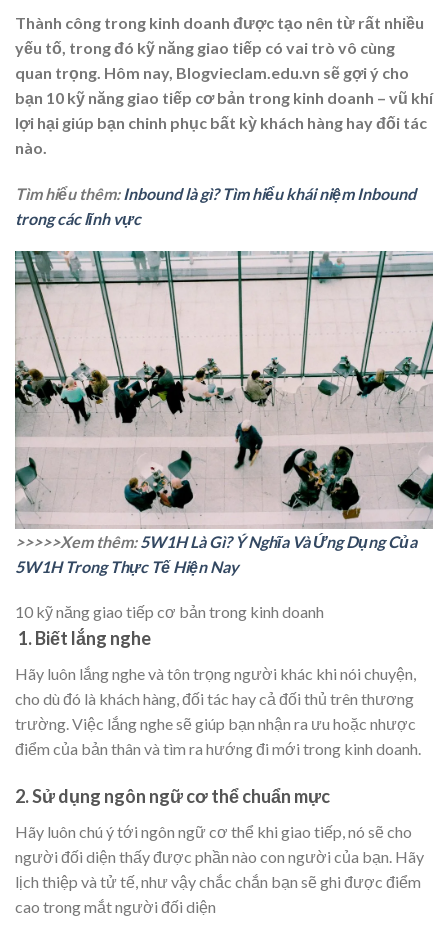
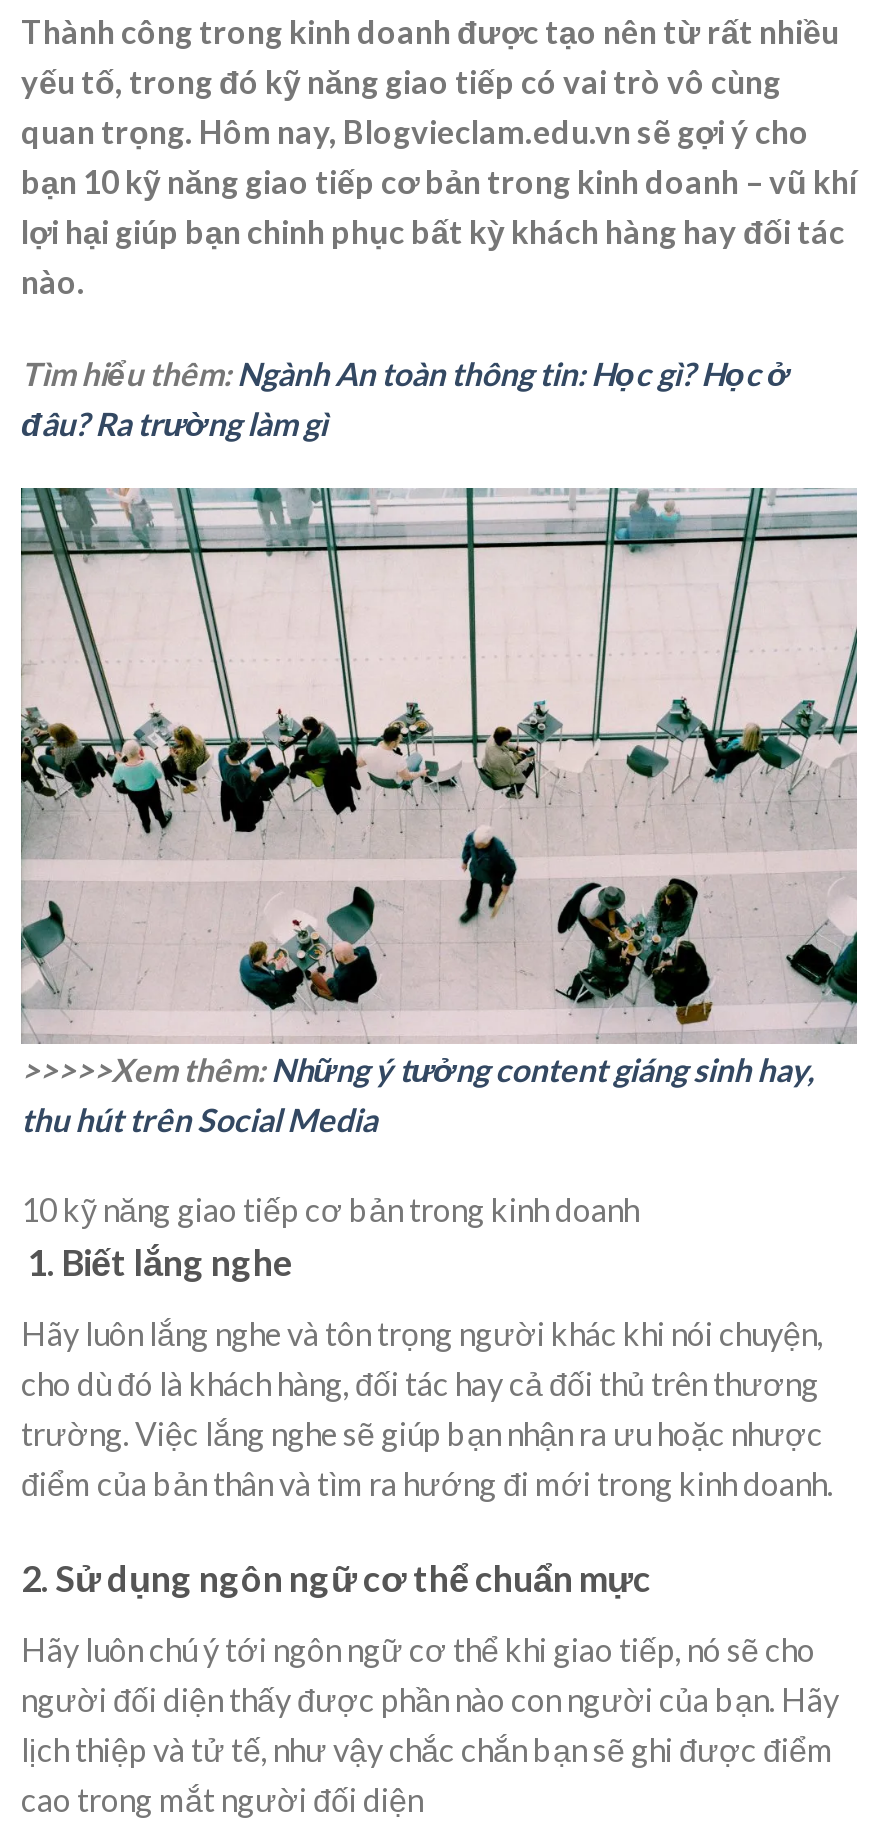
- Tìm hiểu thêm: Inbound là gì? Tìm hiểu khái niệm Inbound
- trong các lĩnh vực
+ Tìm hiểu thêm: Ngành An toàn thông tin: Học gì? Học ở
+ đâu? Ra trường làm gì

- >>>>>Xem thêm: 5W1H Là Gì? Ý Nghĩa Và Ứng Dụng Của
- 5W1H Trong Thực Tế Hiện Nay
+ >>>>>Xem thêm: Những ý tưởng content giáng sinh hay,
+ thu hút trên Social Media
